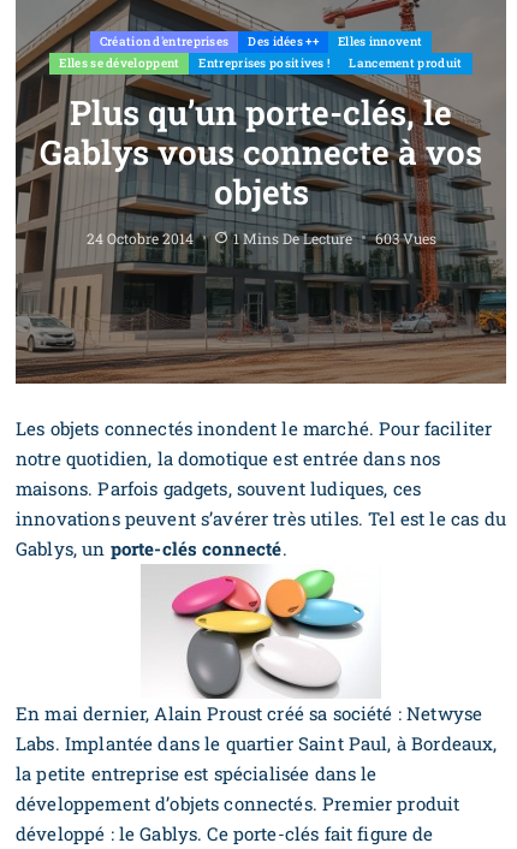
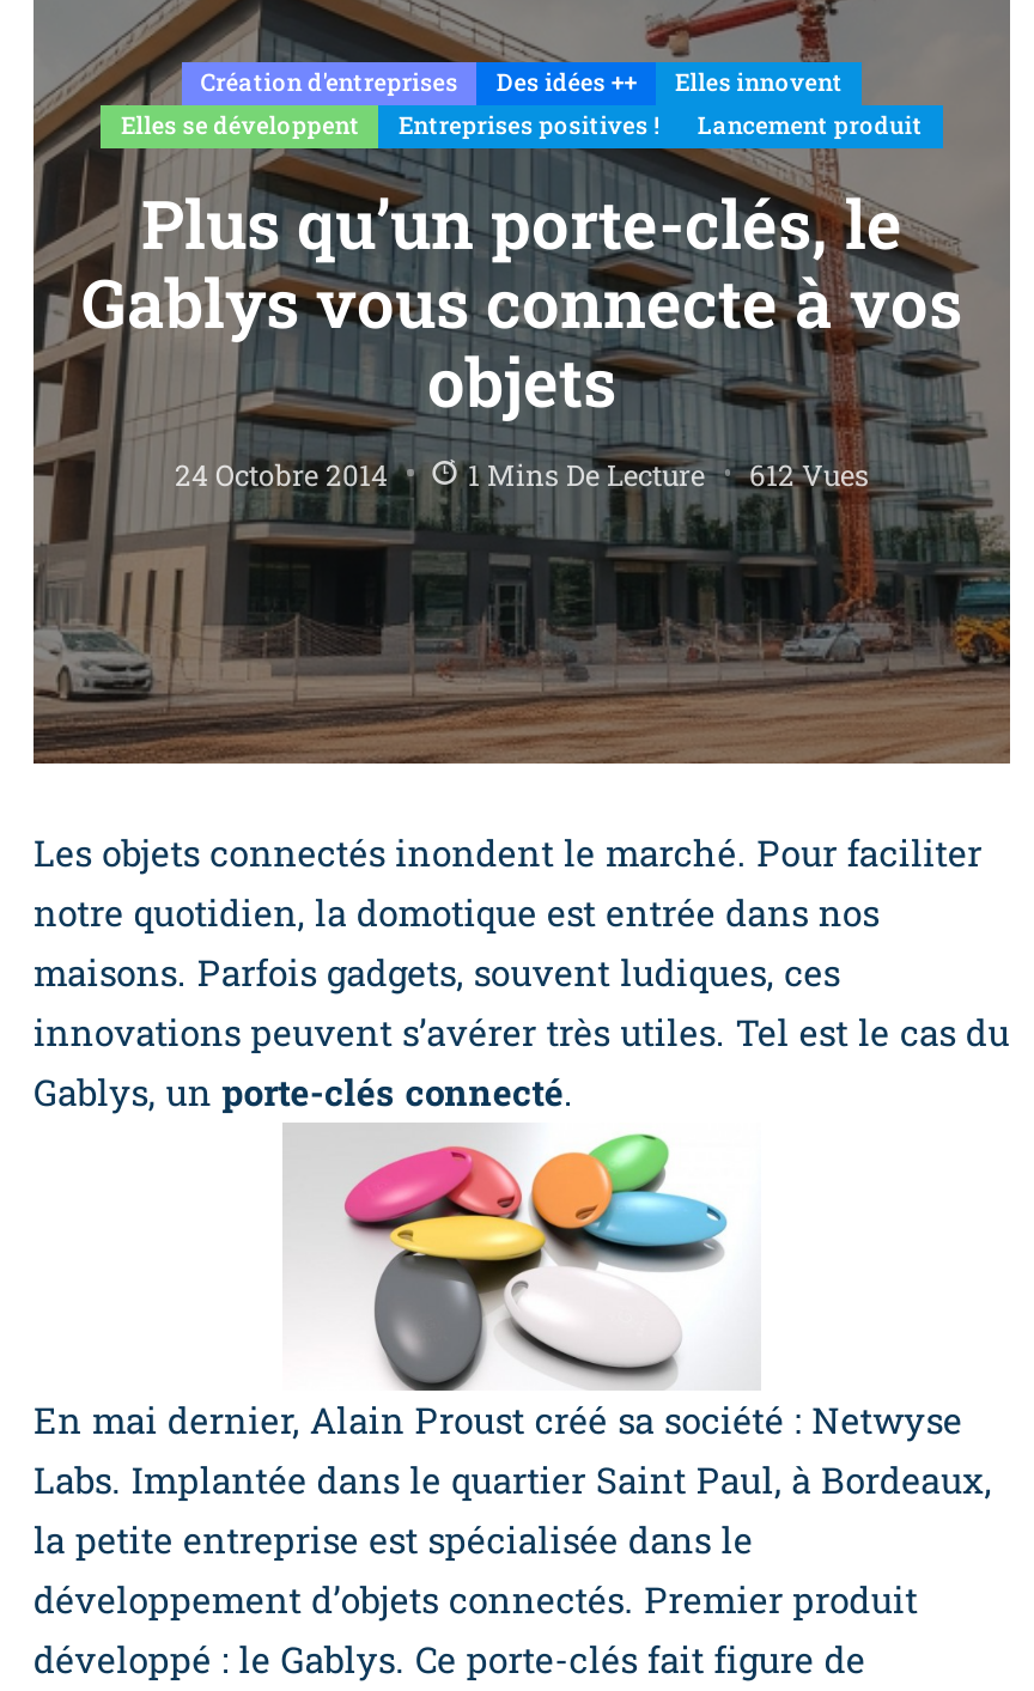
- 1 Mins De Lecture 603 Vues
+ 1 Mins De Lecture 612 Vues
